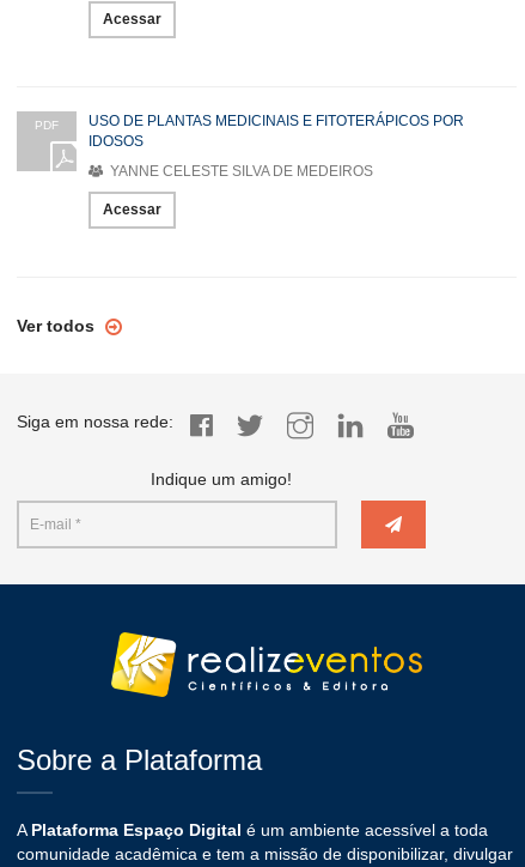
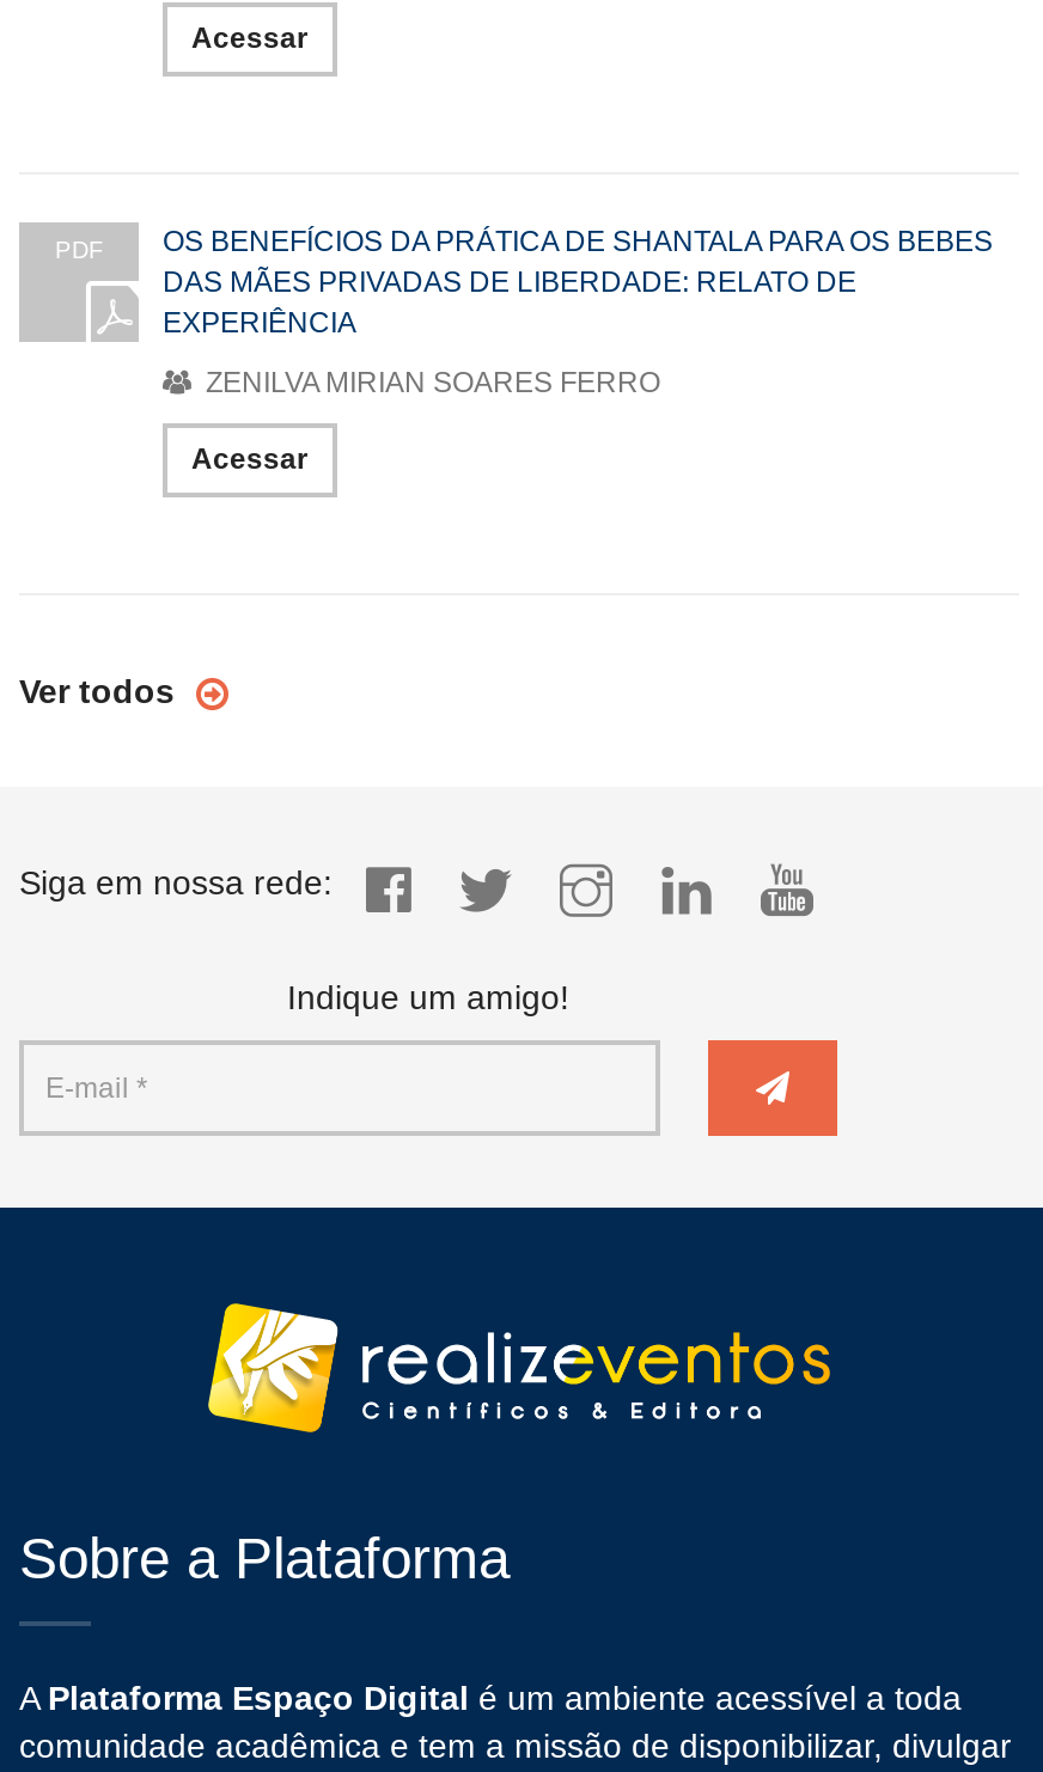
- USO DE PLANTAS MEDICINAIS E FITOTERÁPICOS POR
- IDOSOS
+ OS BENEFÍCIOS DA PRÁTICA DE SHANTALA PARA OS BEBES
+ DAS MÃES PRIVADAS DE LIBERDADE: RELATO DE
+ EXPERIÊNCIA

- YANNE CELESTE SILVA DE MEDEIROS
+ ZENILVA MIRIAN SOARES FERRO
